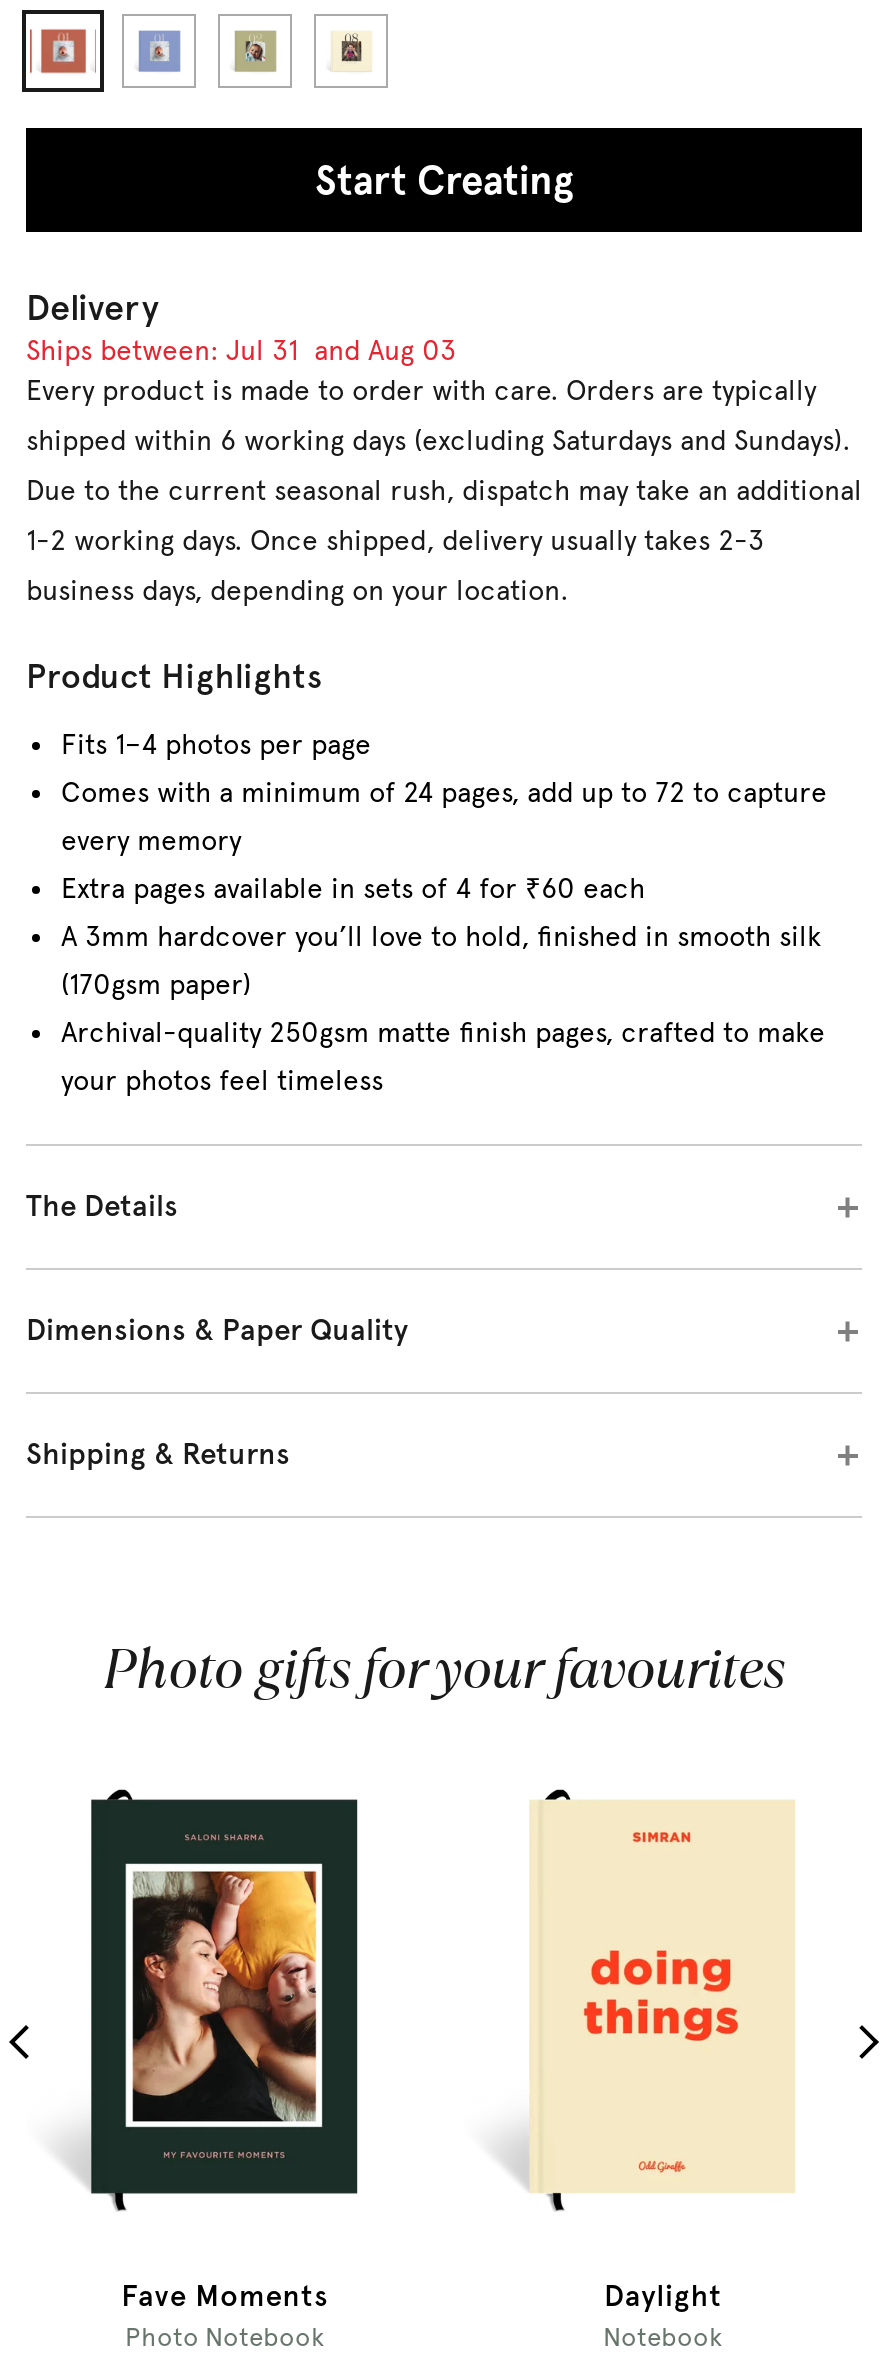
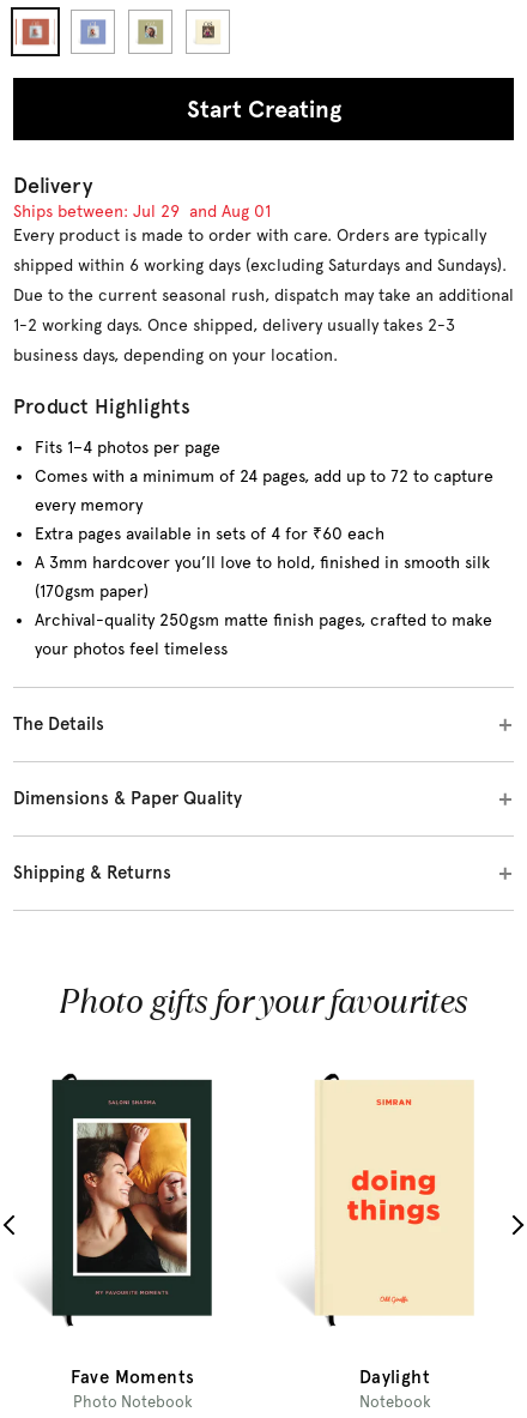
- Ships between: Jul 31 and Aug 03
+ Ships between: Jul 29 and Aug 01
